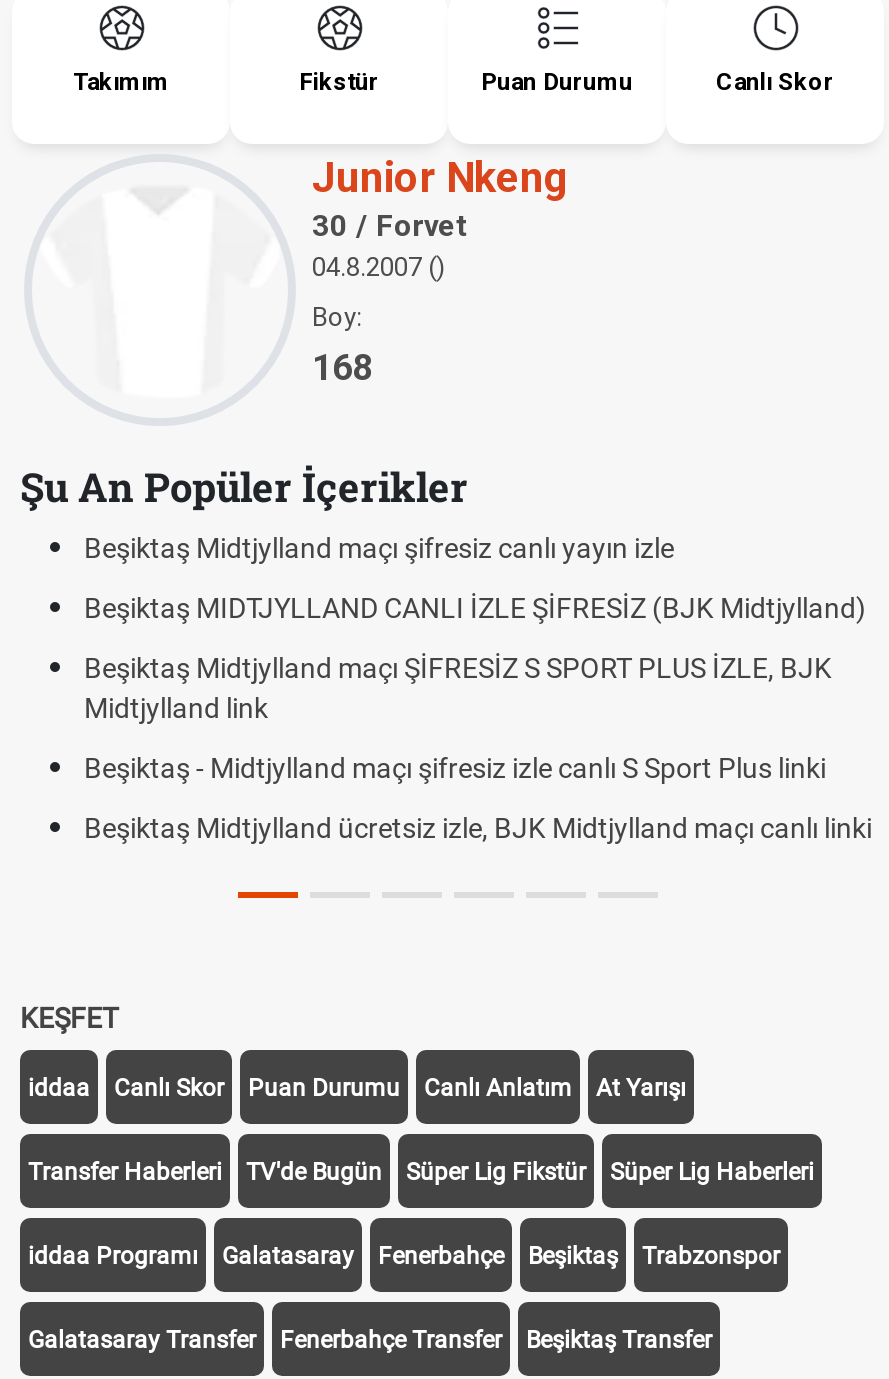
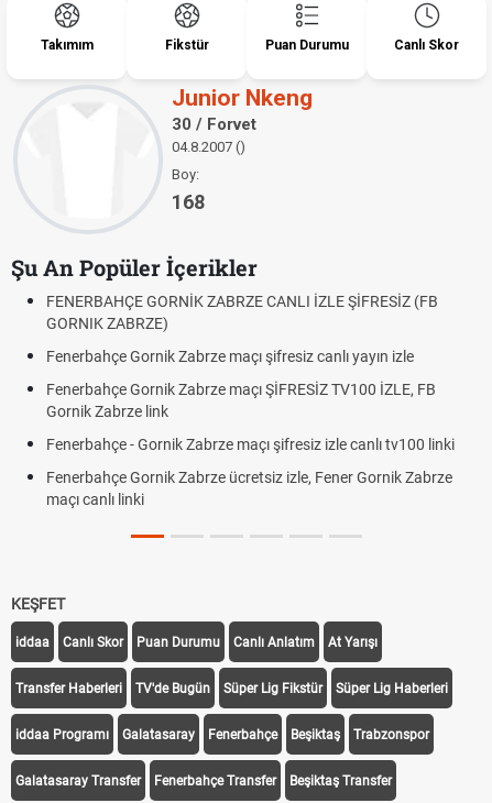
- Beşiktaş Midtjylland maçı şifresiz canlı yayın izle
+ FENERBAHÇE GORNİK ZABRZE CANLI İZLE ŞİFRESİZ (FB
+ GORNIK ZABRZE)

- Beşiktaş MIDTJYLLAND CANLI İZLE ŞİFRESİZ (BJK Midtjylland)
+ Fenerbahçe Gornik Zabrze maçı şifresiz canlı yayın izle

- Beşiktaş Midtjylland maçı ŞİFRESİZ S SPORT PLUS İZLE, BJK
- Midtjylland link
+ Fenerbahçe Gornik Zabrze maçı ŞİFRESİZ TV100 İZLE, FB
+ Gornik Zabrze link

- Beşiktaş - Midtjylland maçı şifresiz izle canlı S Sport Plus linki
+ Fenerbahçe - Gornik Zabrze maçı şifresiz izle canlı tv100 linki

- Beşiktaş Midtjylland ücretsiz izle, BJK Midtjylland maçı canlı linki
+ Fenerbahçe Gornik Zabrze ücretsiz izle, Fener Gornik Zabrze
+ maçı canlı linki
